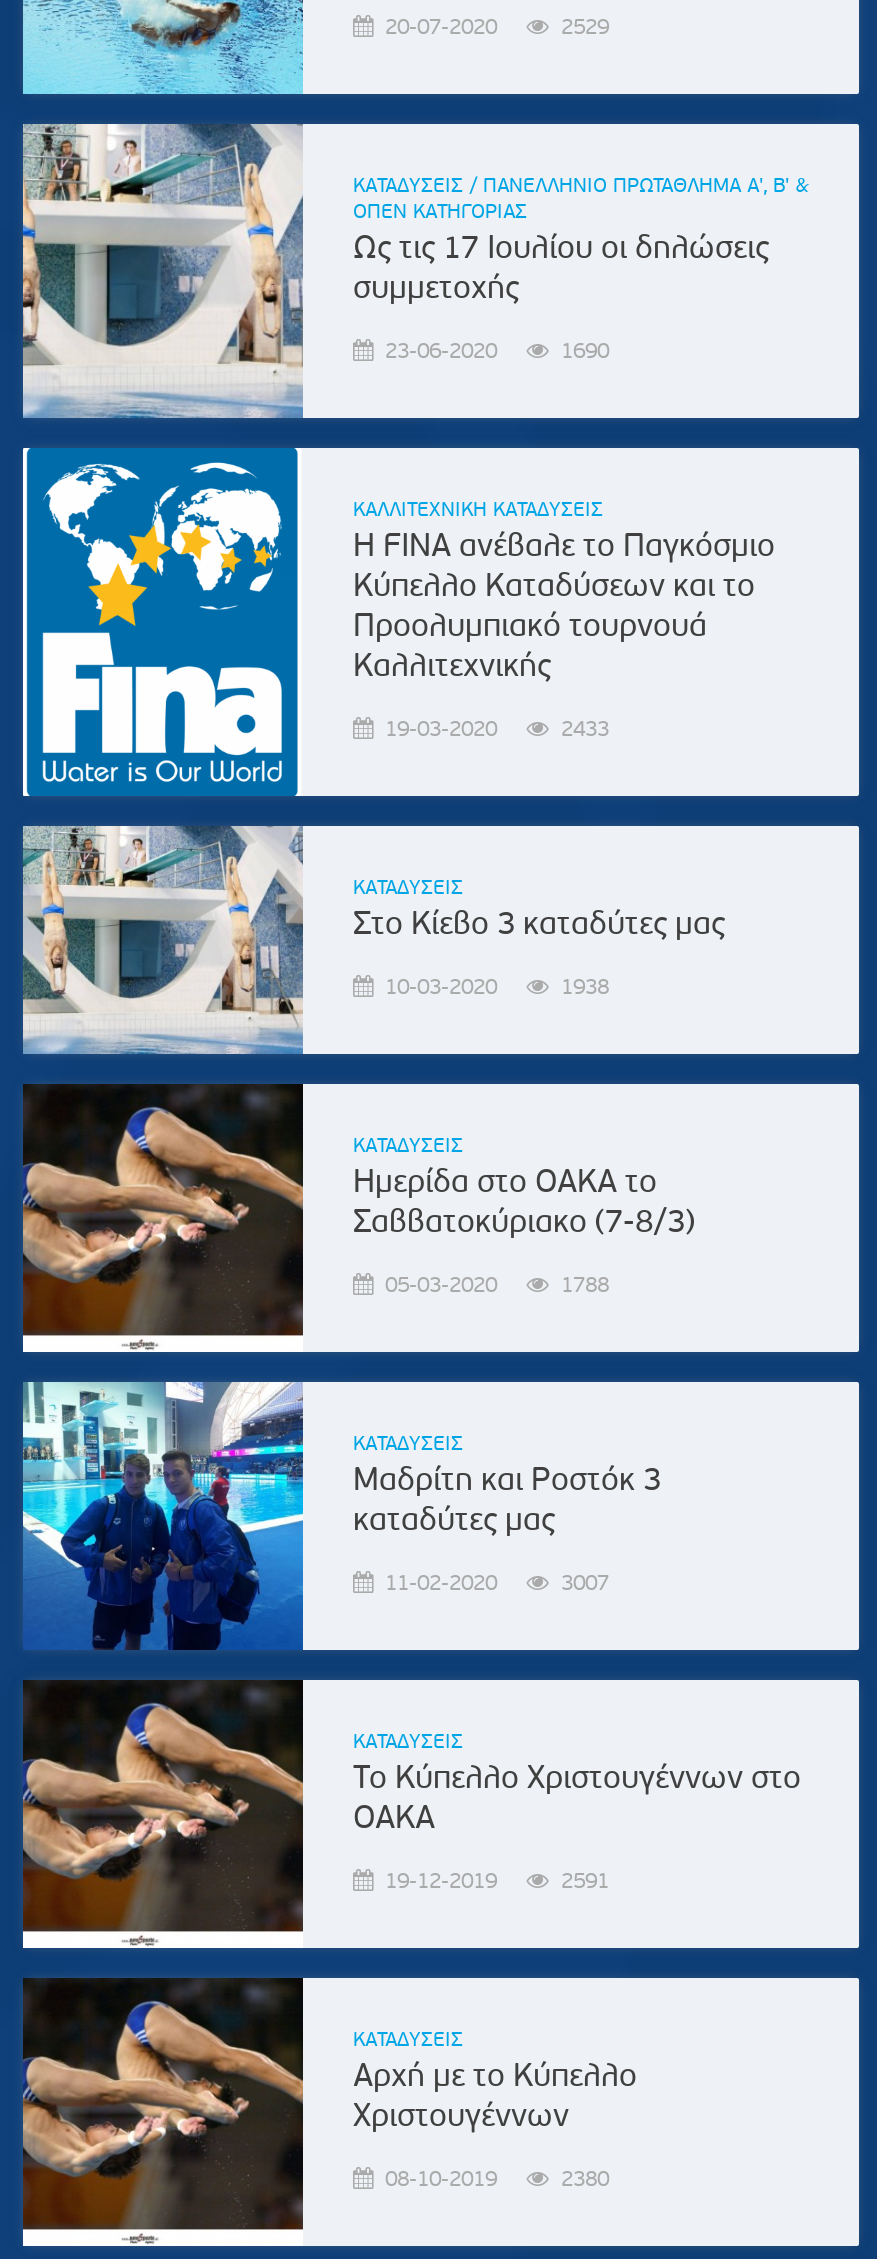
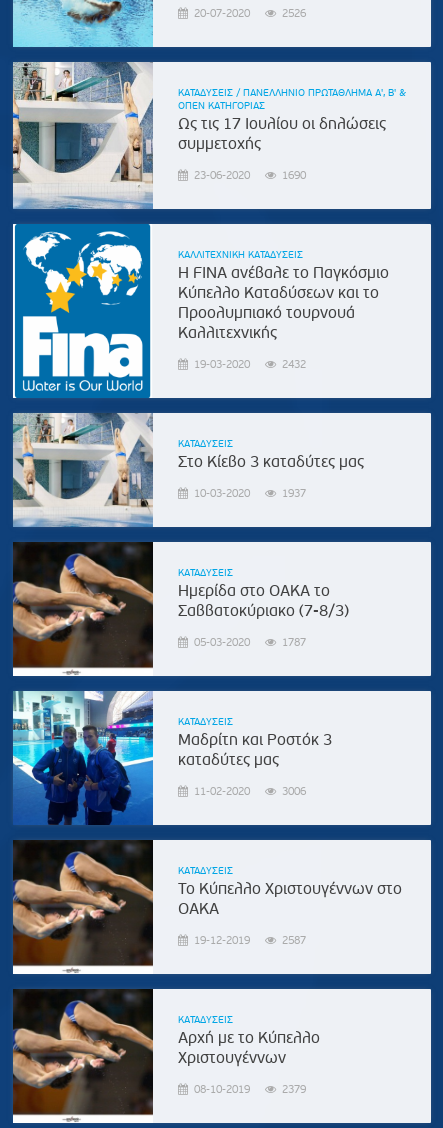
- 20-07-2020 2529
+ 20-07-2020 2526

- 19-03-2020 2433
+ 19-03-2020 2432

- 10-03-2020 1938
+ 10-03-2020 1937

- 05-03-2020 1788
+ 05-03-2020 1787

- 11-02-2020 3007
+ 11-02-2020 3006

- 19-12-2019 2591
+ 19-12-2019 2587

- 08-10-2019 2380
+ 08-10-2019 2379
